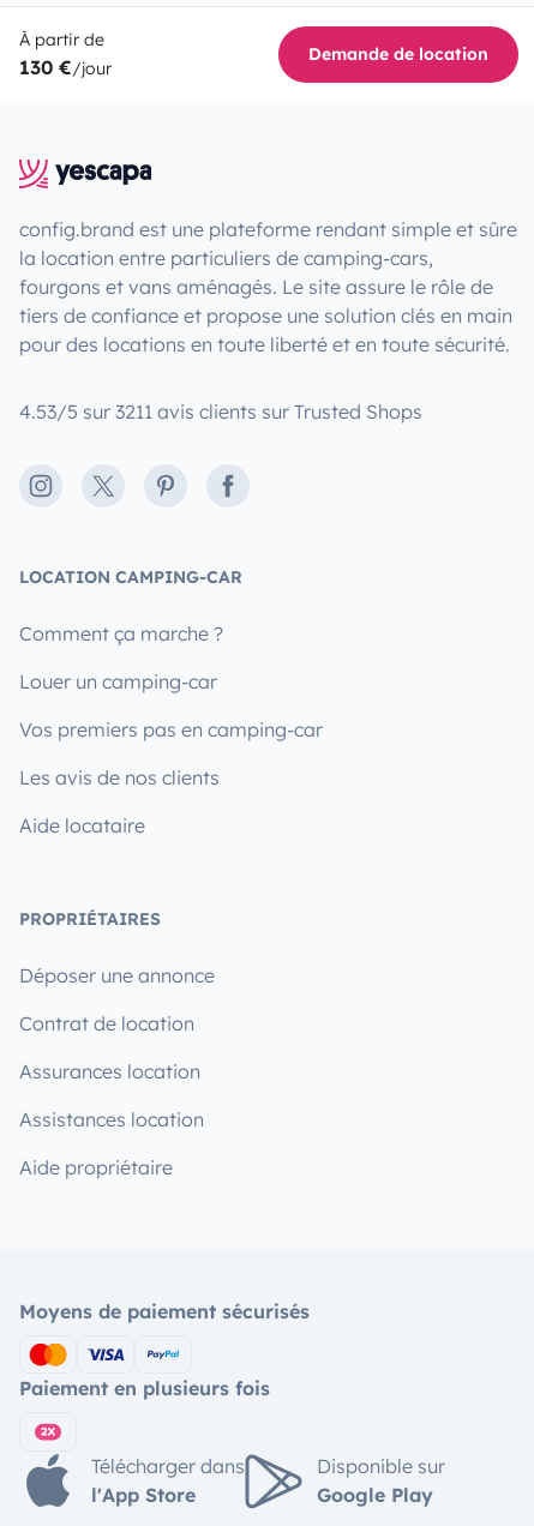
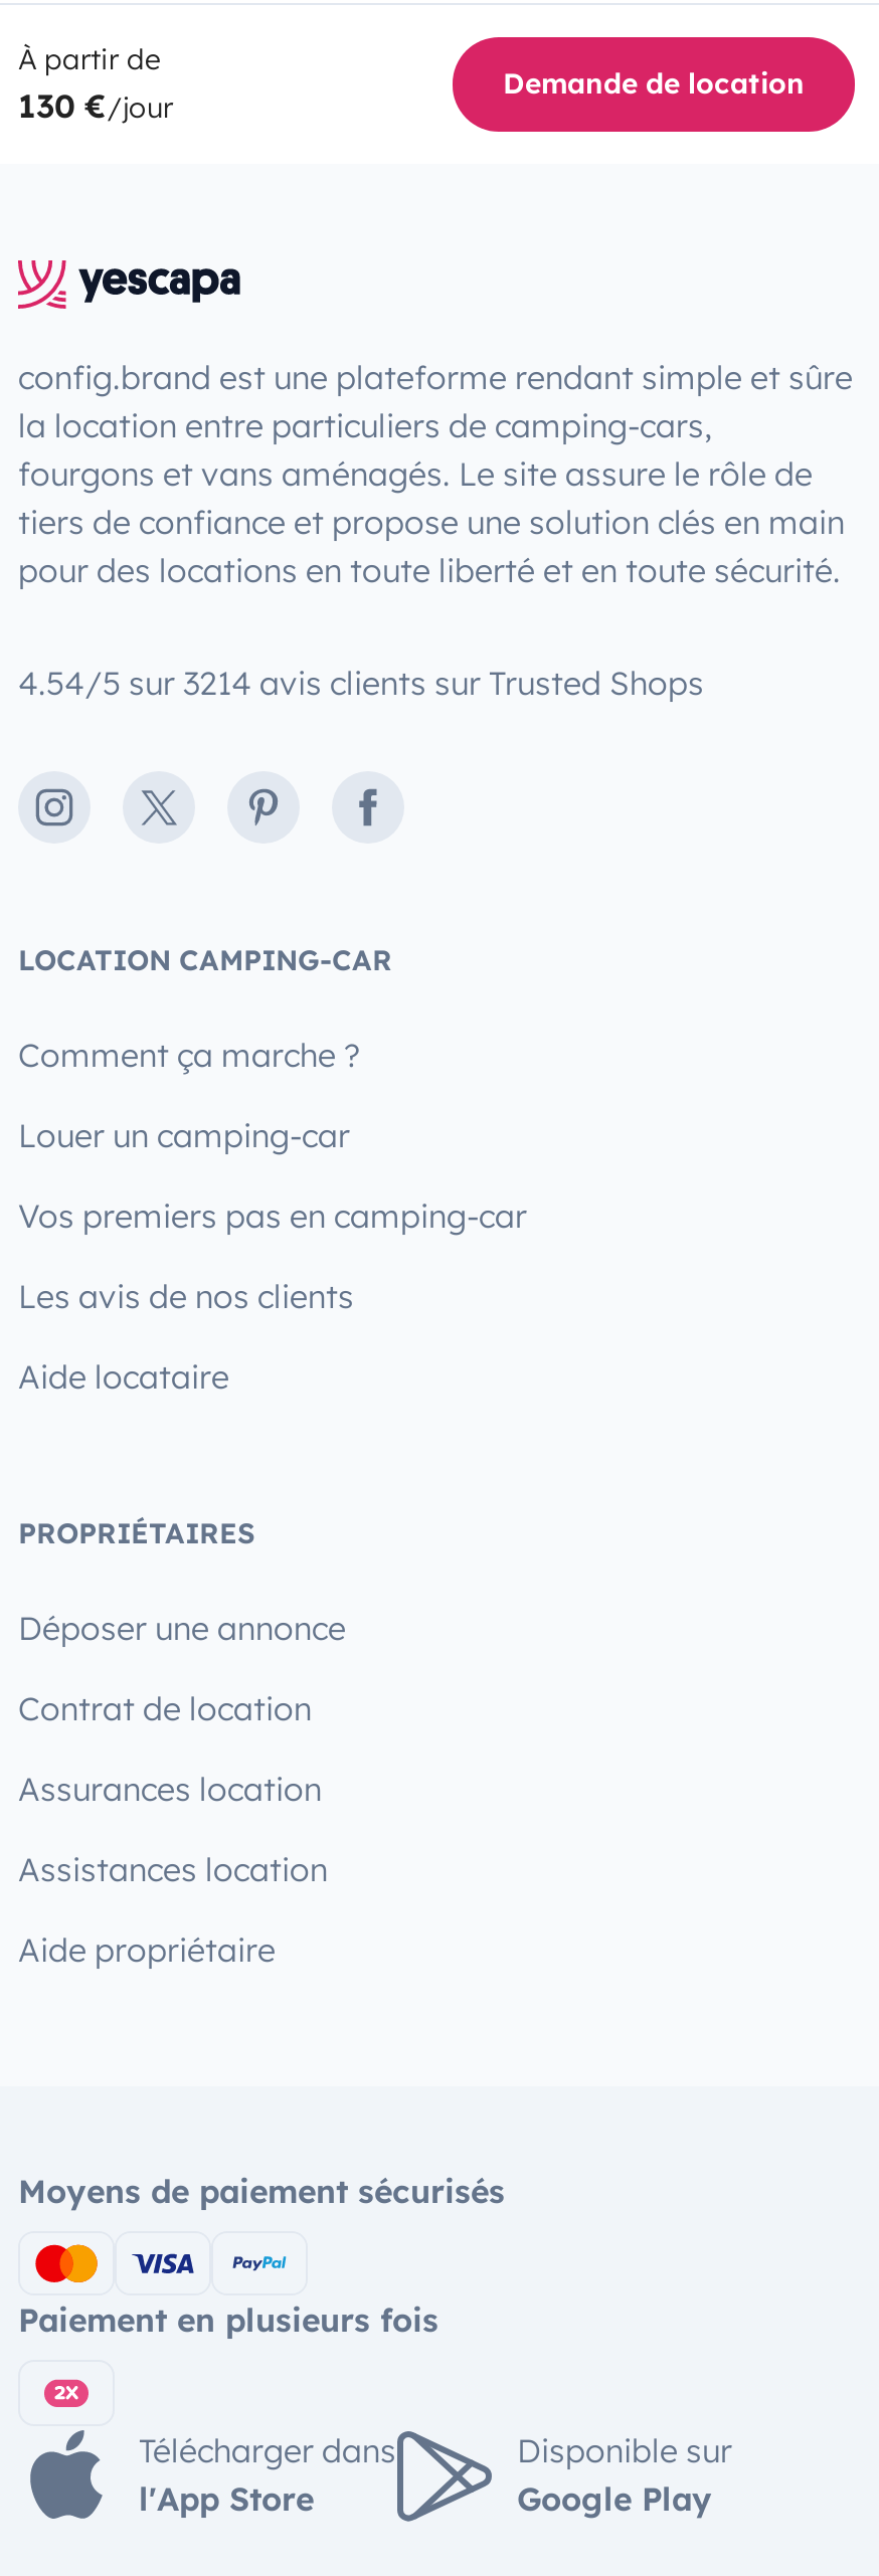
- 4.53/5 sur 3211 avis clients sur Trusted Shops
+ 4.54/5 sur 3214 avis clients sur Trusted Shops
